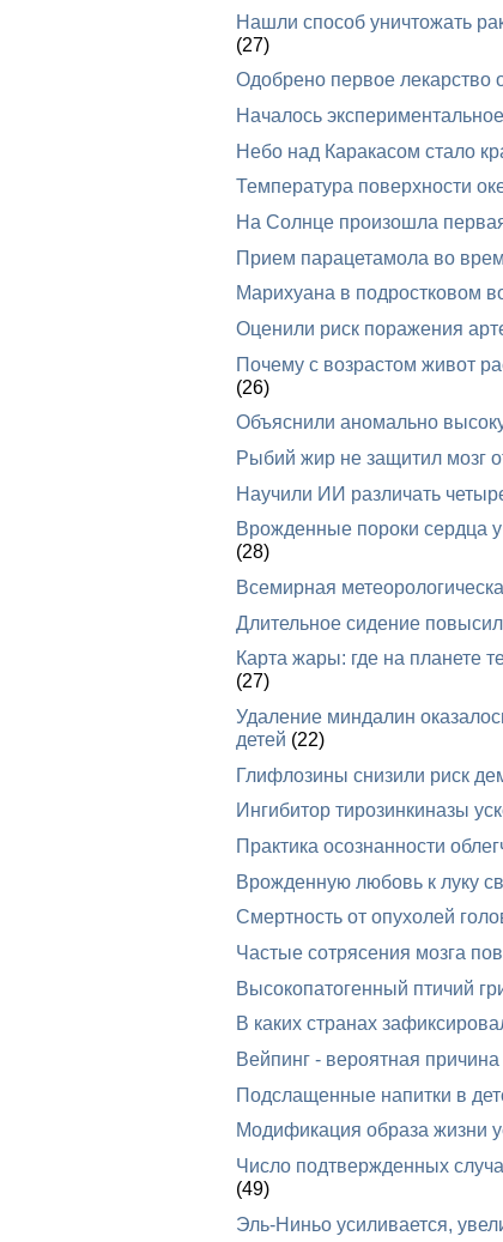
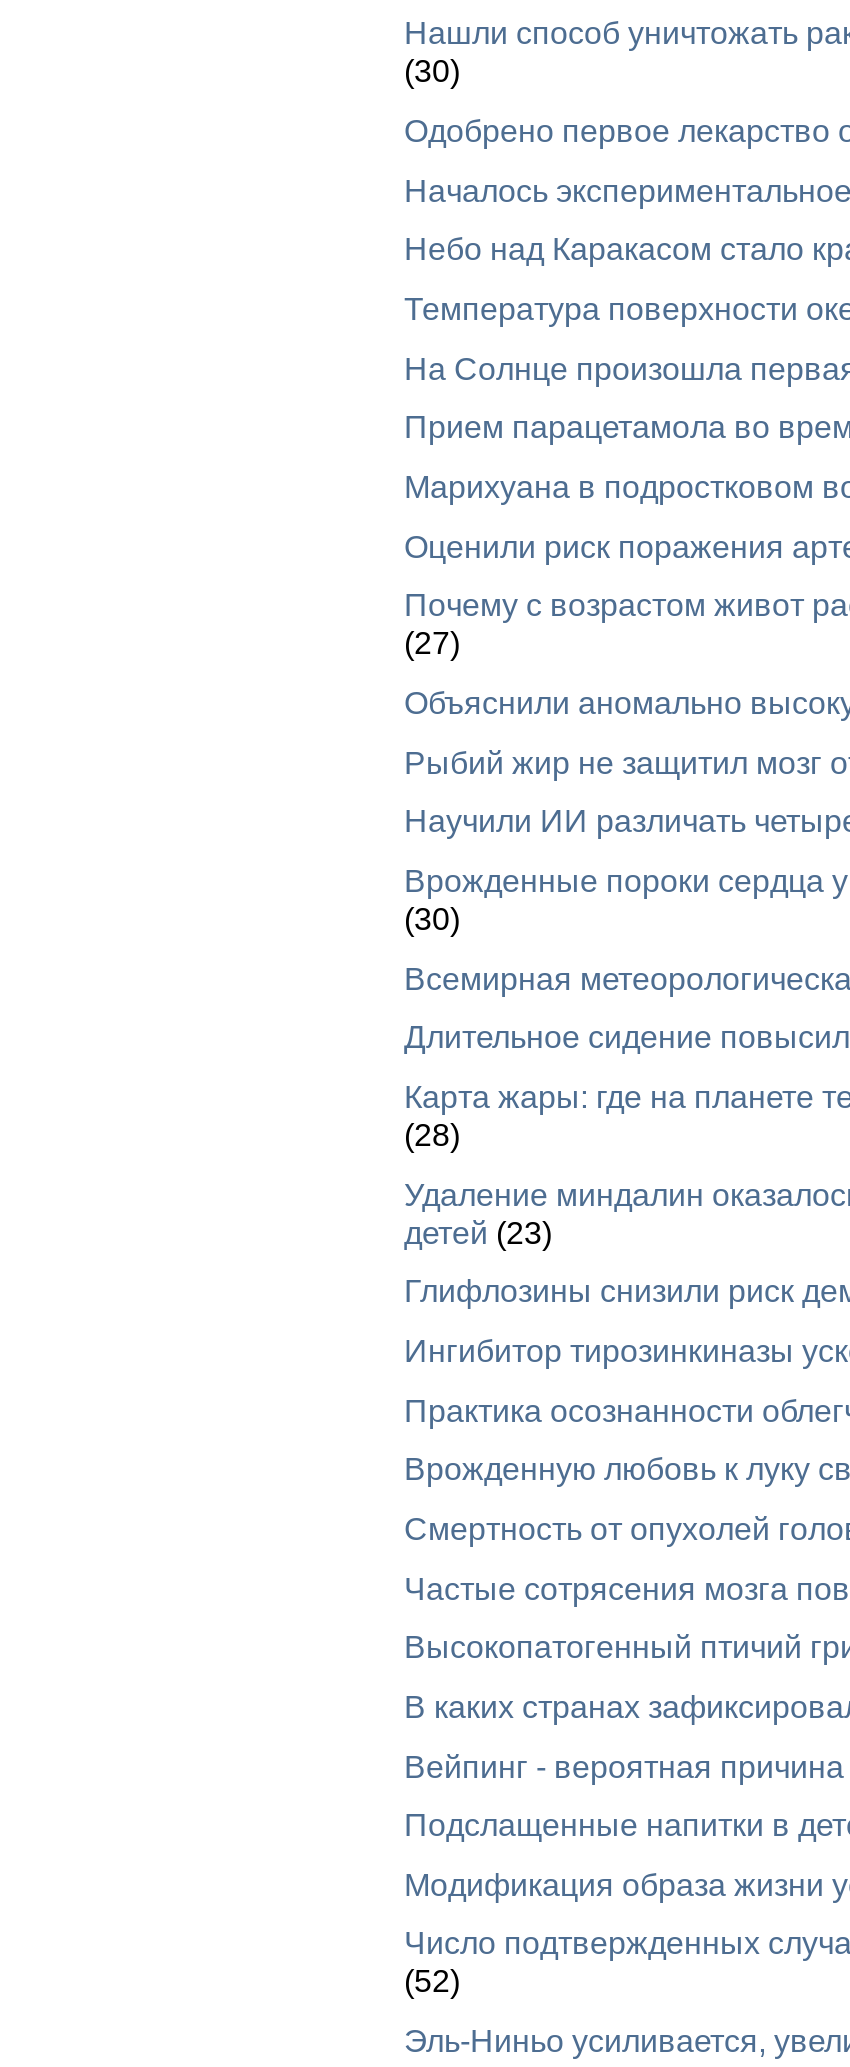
- (27)
+ (30)

- (26)
+ (27)

- (28)
+ (30)

- (27)
+ (28)

- детей (22)
+ детей (23)

- (49)
+ (52)
